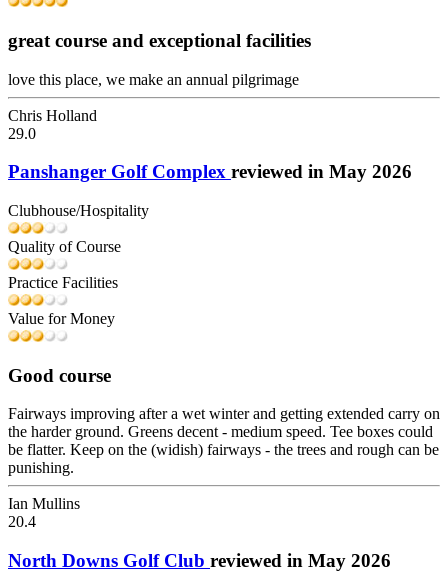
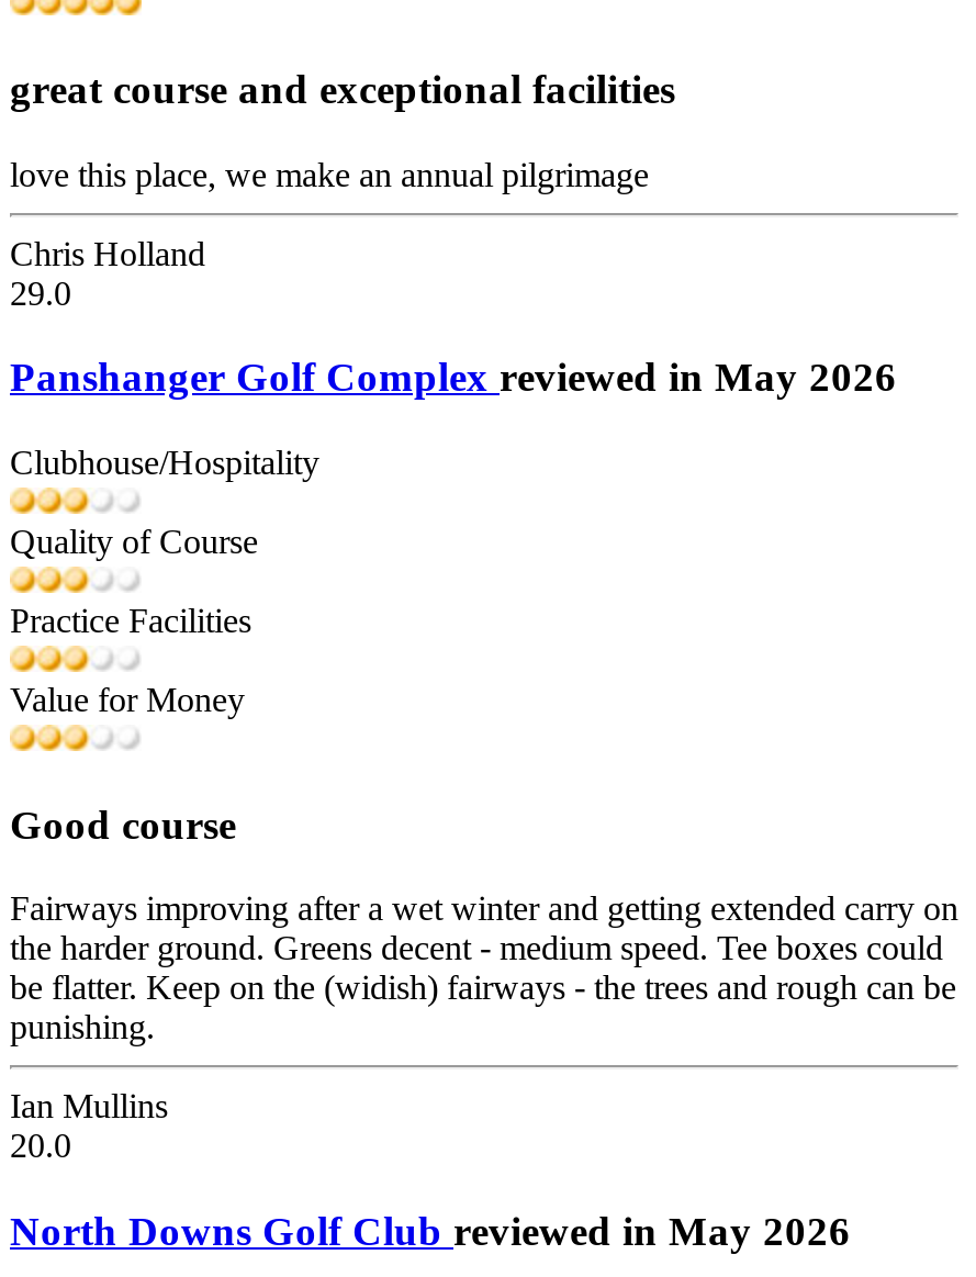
- 20.4
+ 20.0
